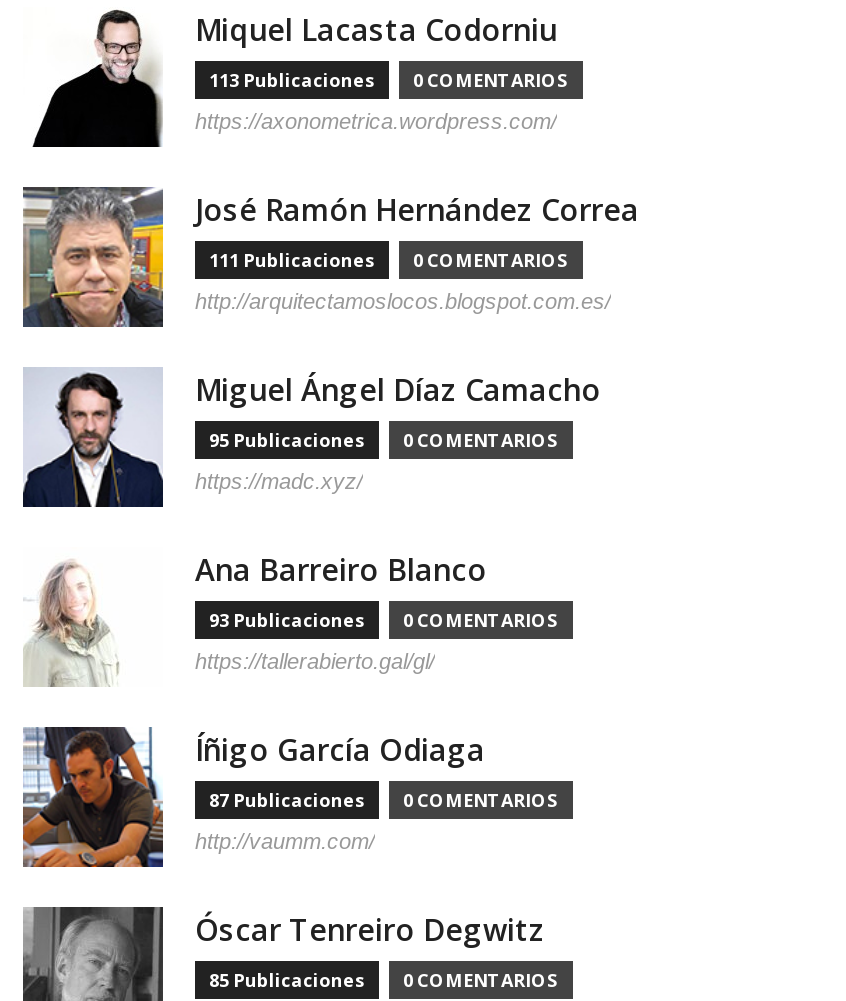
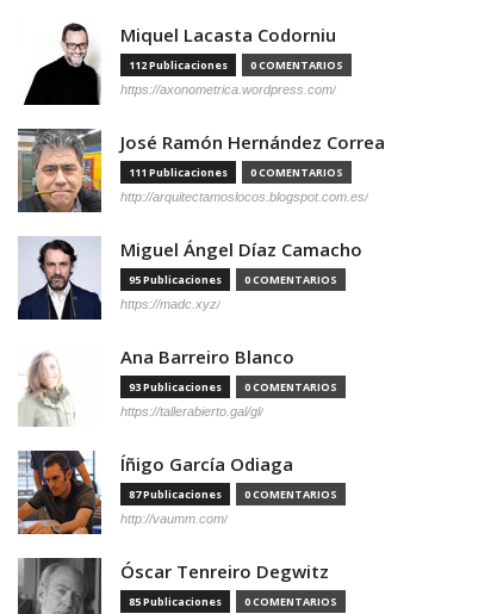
- 113 Publicaciones
+ 112 Publicaciones
